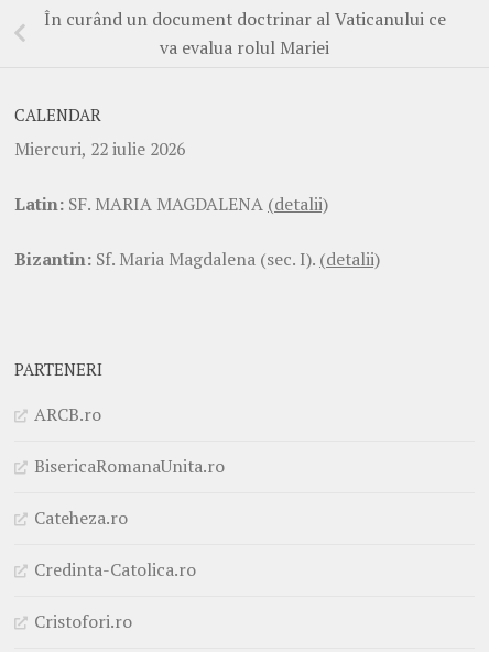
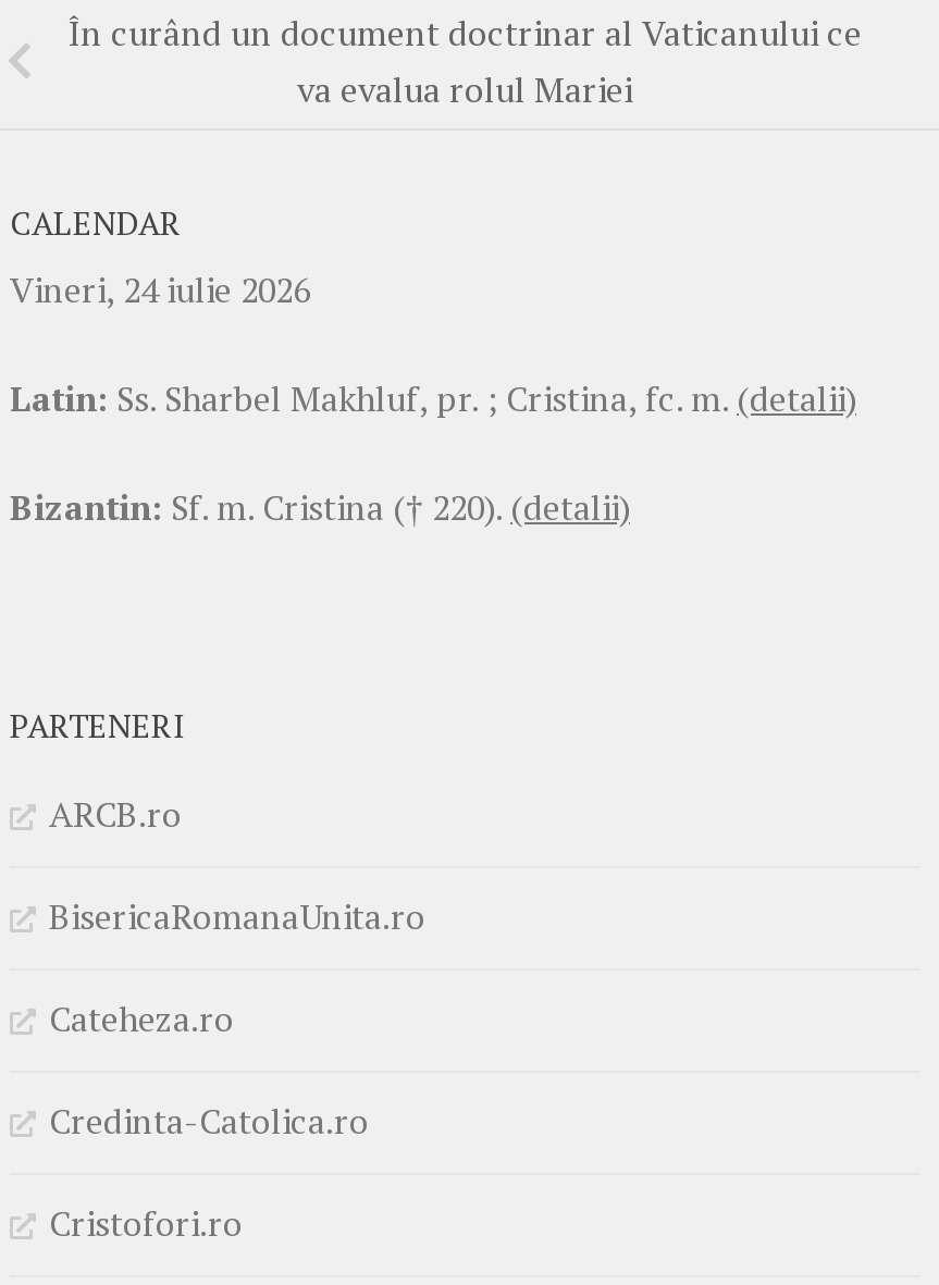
- Miercuri, 22 iulie 2026
+ Vineri, 24 iulie 2026

- Latin: SF. MARIA MAGDALENA (detalii)
+ Latin: Ss. Sharbel Makhluf, pr. ; Cristina, fc. m. (detalii)

- Bizantin: Sf. Maria Magdalena (sec. I). (detalii)
+ Bizantin: Sf. m. Cristina († 220). (detalii)
